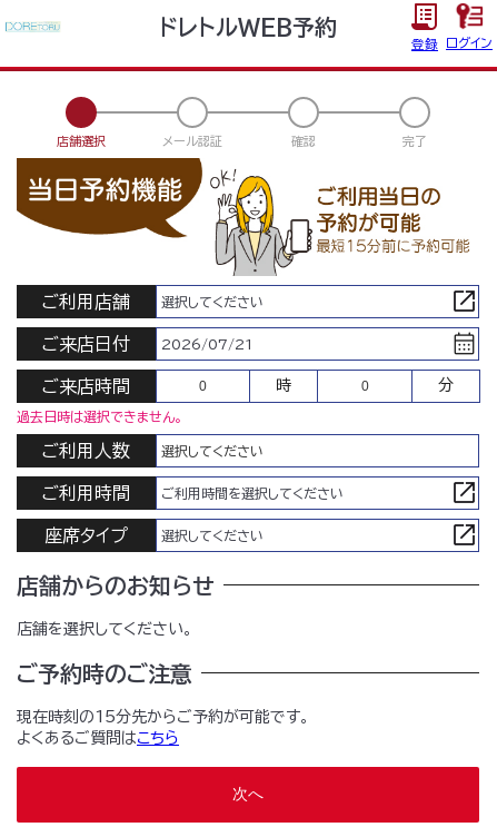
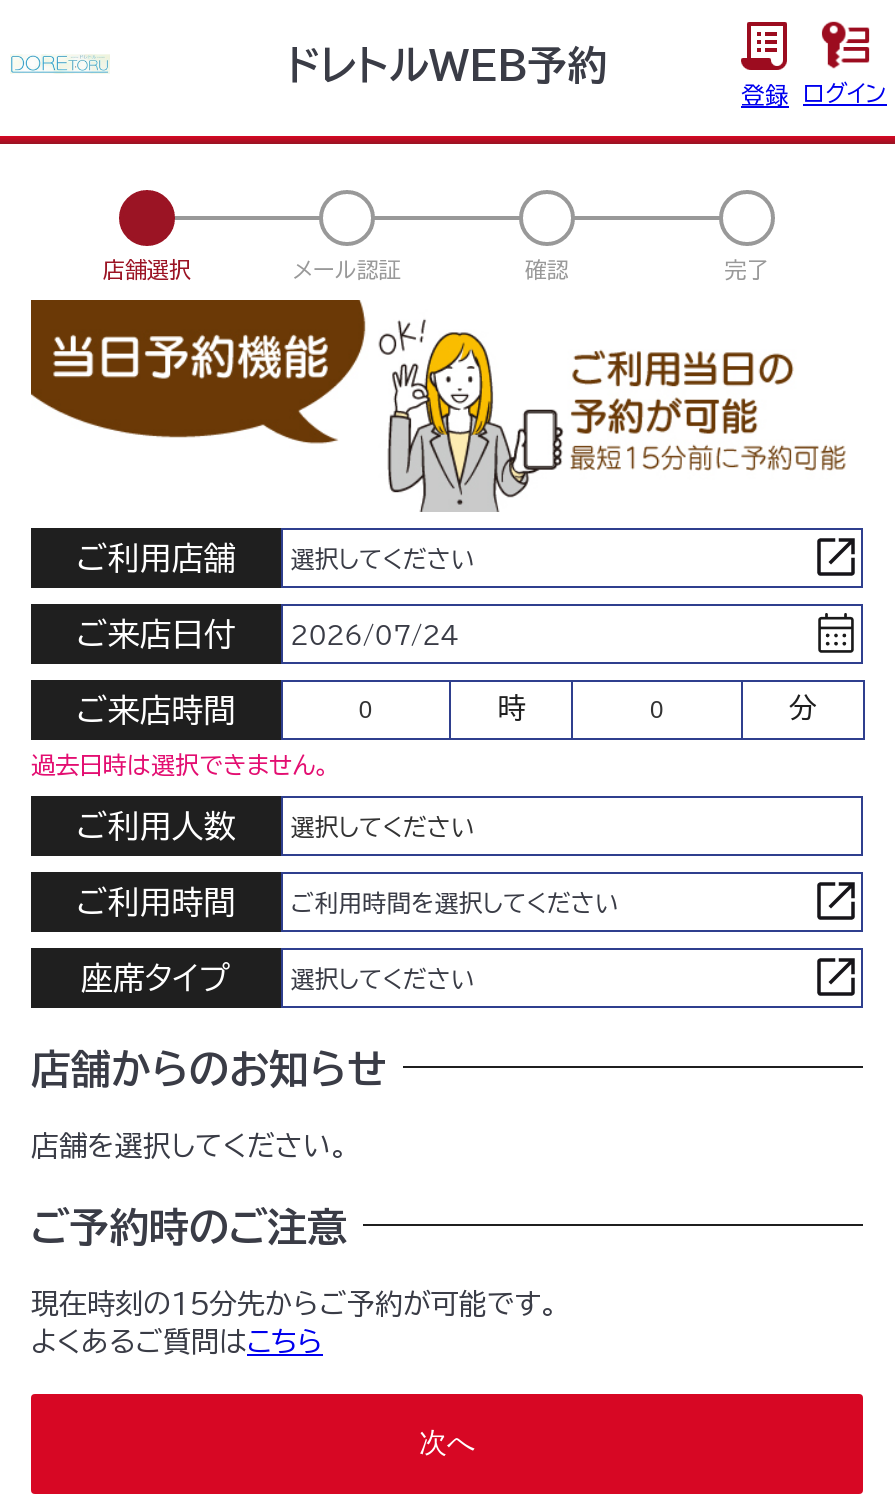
- 2026/07/21
+ 2026/07/24
